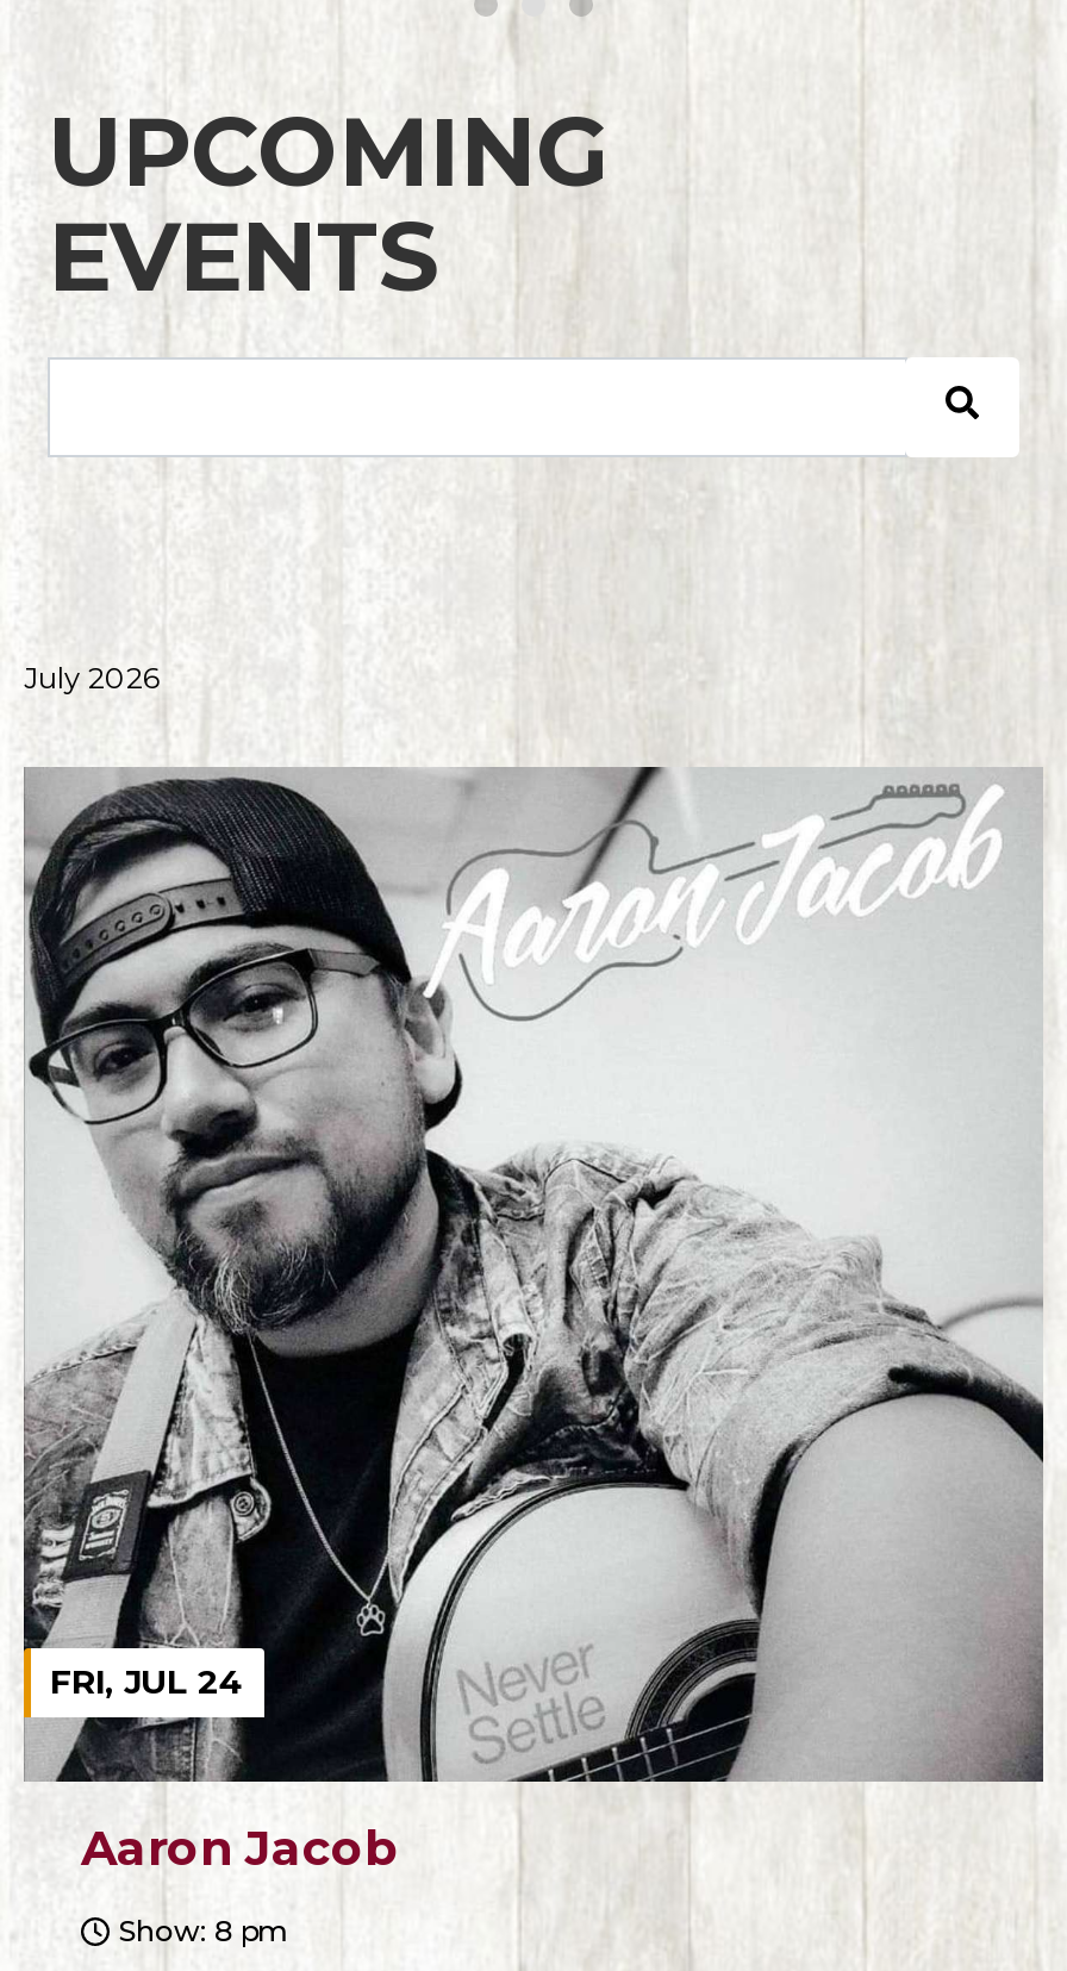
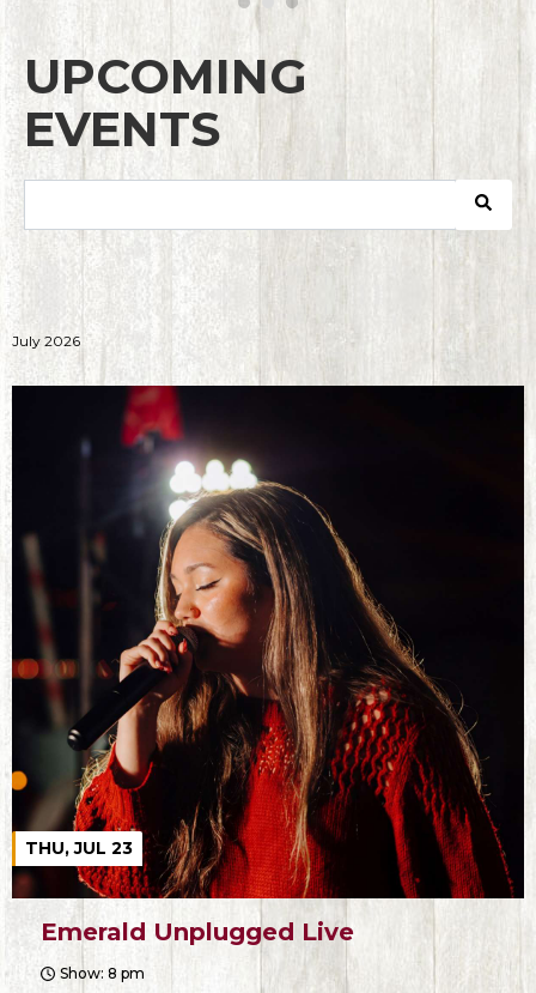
- [image]
- FRI, JUL 24
+ [image]
+ THU, JUL 23

- Aaron Jacob
+ Emerald Unplugged Live
